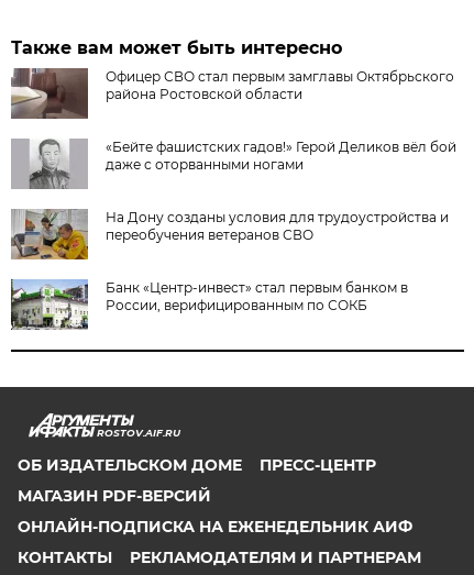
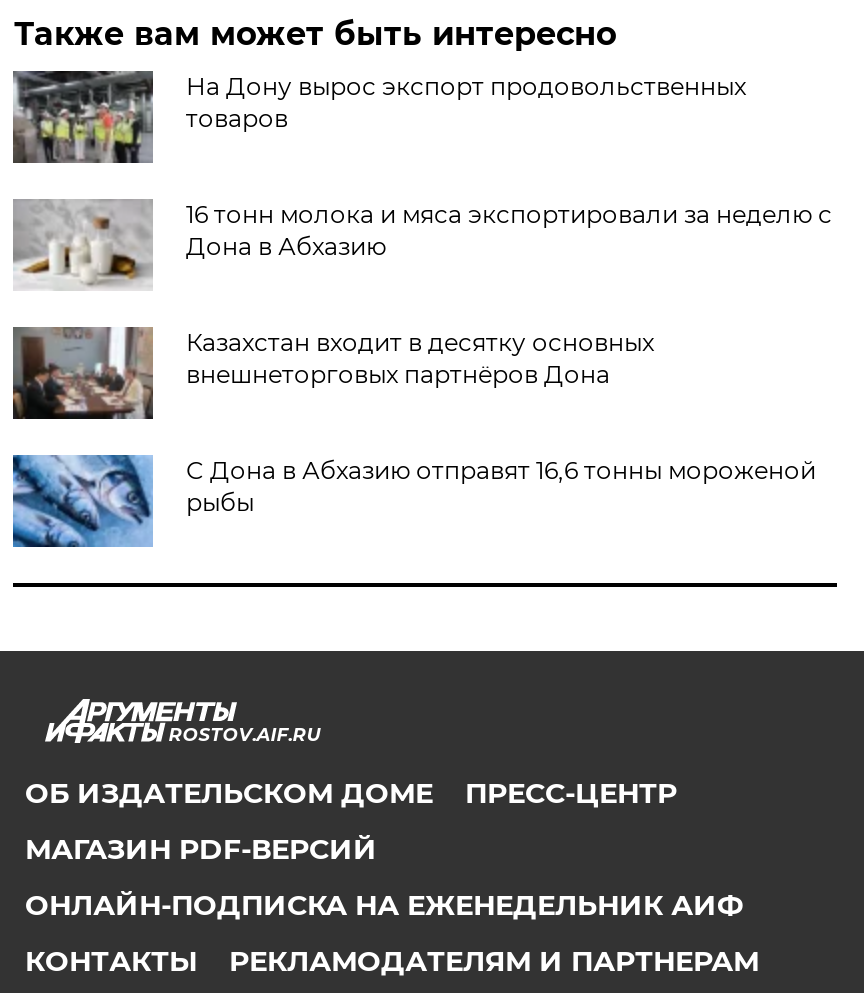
- [image]
- Офицер СВО стал первым замглавы Октябрьского
- района Ростовской области
+ [image]
+ На Дону вырос экспорт продовольственных
+ товаров

- [image]
- «Бейте фашистских гадов!» Герой Деликов вёл бой
- даже с оторванными ногами
+ [image]
+ 16 тонн молока и мяса экспортировали за неделю с
+ Дона в Абхазию

- [image]
- На Дону созданы условия для трудоустройства и
- переобучения ветеранов СВО
+ [image]
+ Казахстан входит в десятку основных
+ внешнеторговых партнёров Дона

- [image]
- Банк «Центр-инвест» стал первым банком в
- России, верифицированным по СОКБ
+ [image]
+ С Дона в Абхазию отправят 16,6 тонны мороженой
+ рыбы
